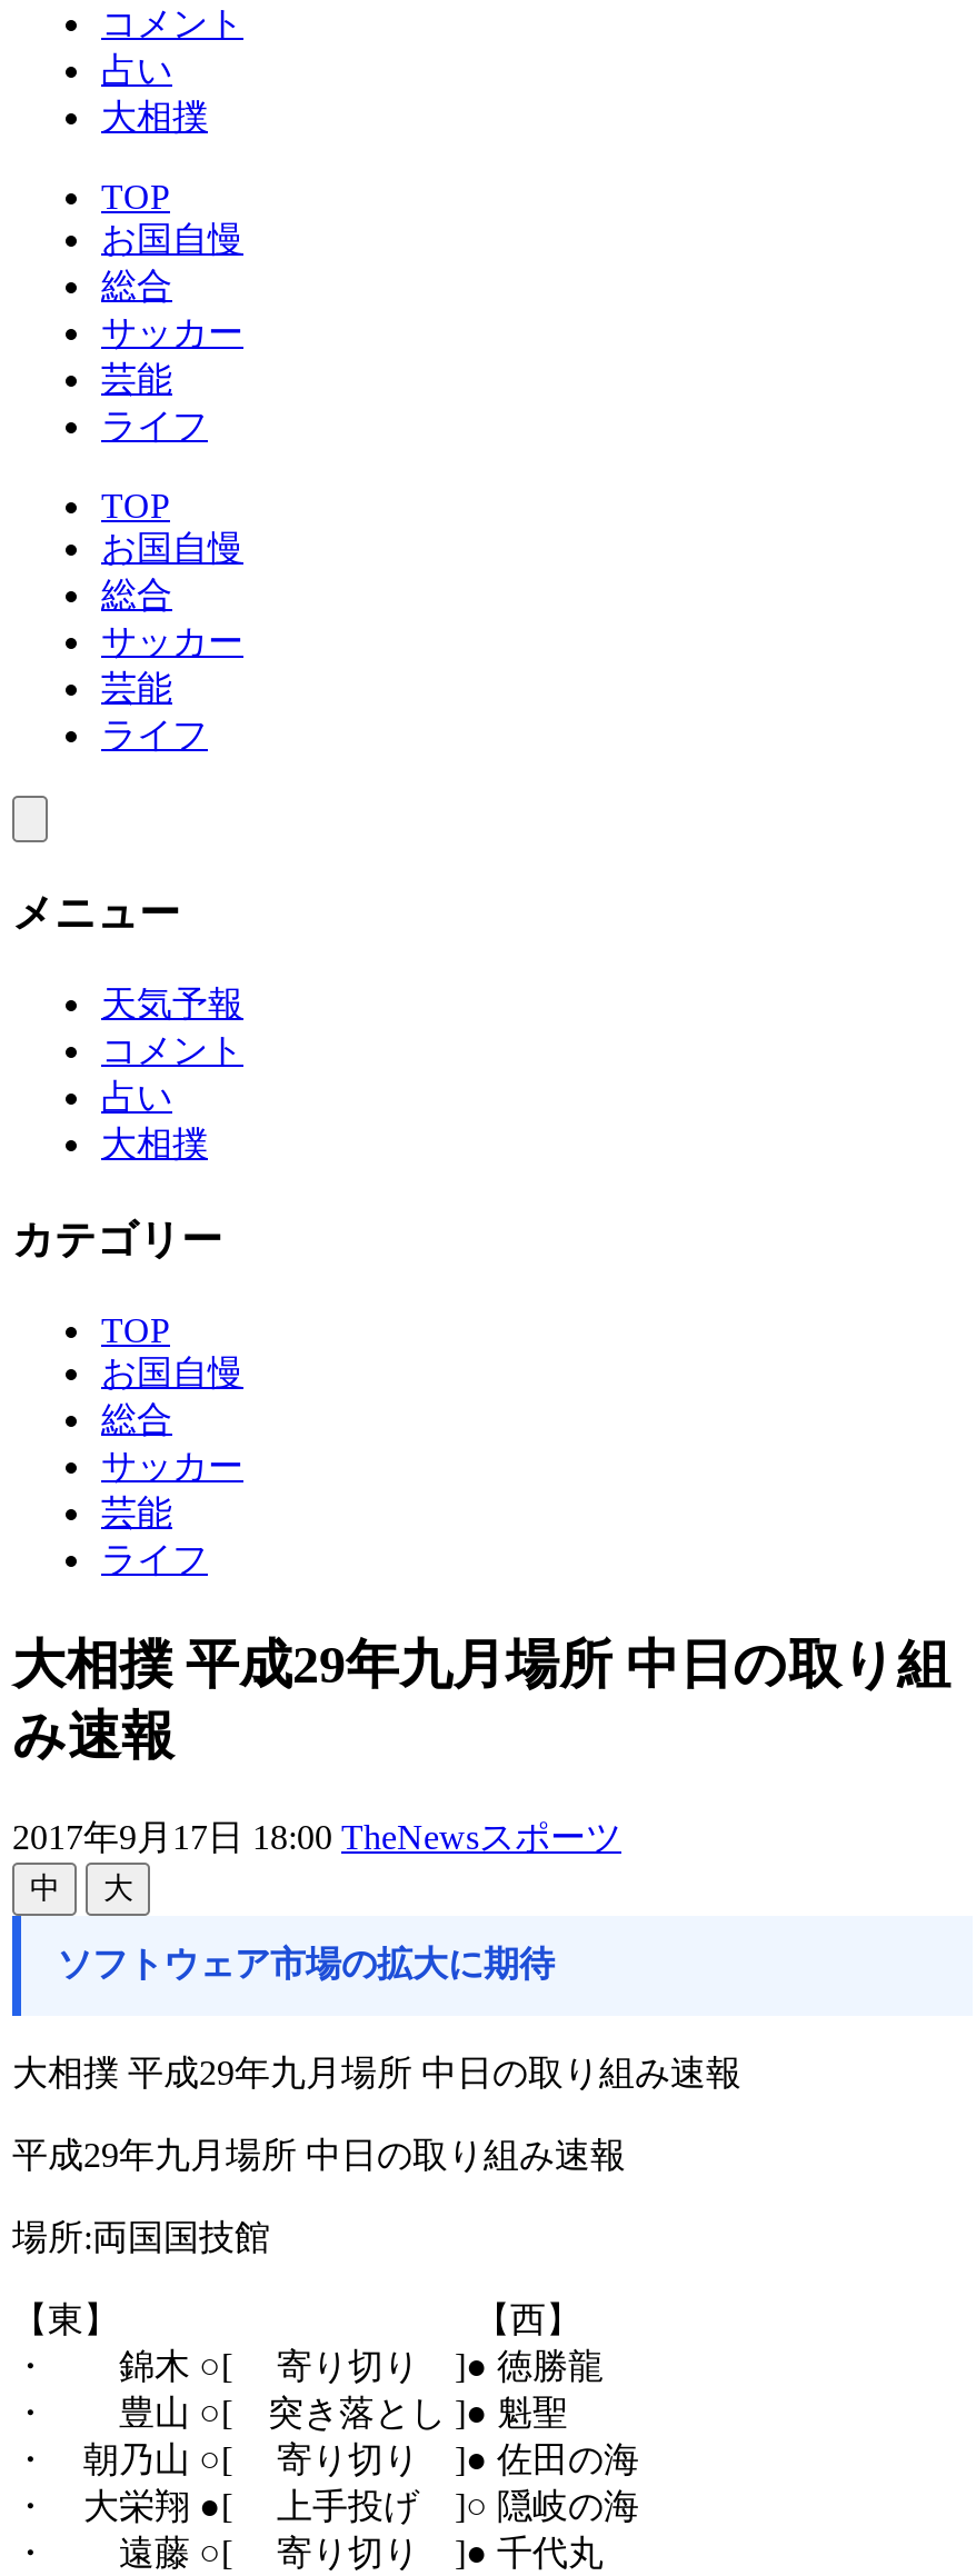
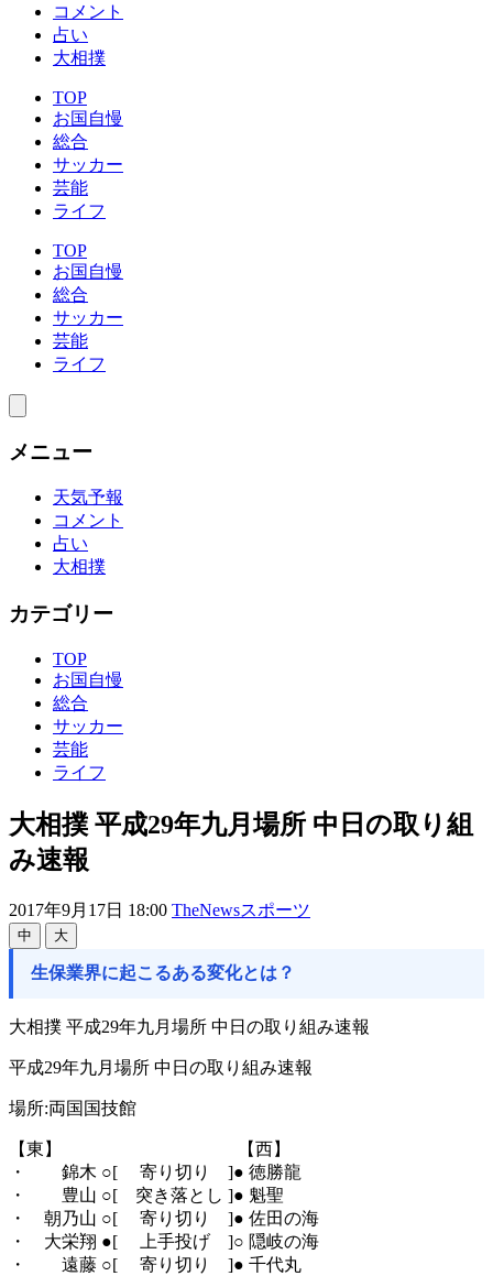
- ソフトウェア市場の拡大に期待
+ 生保業界に起こるある変化とは？
